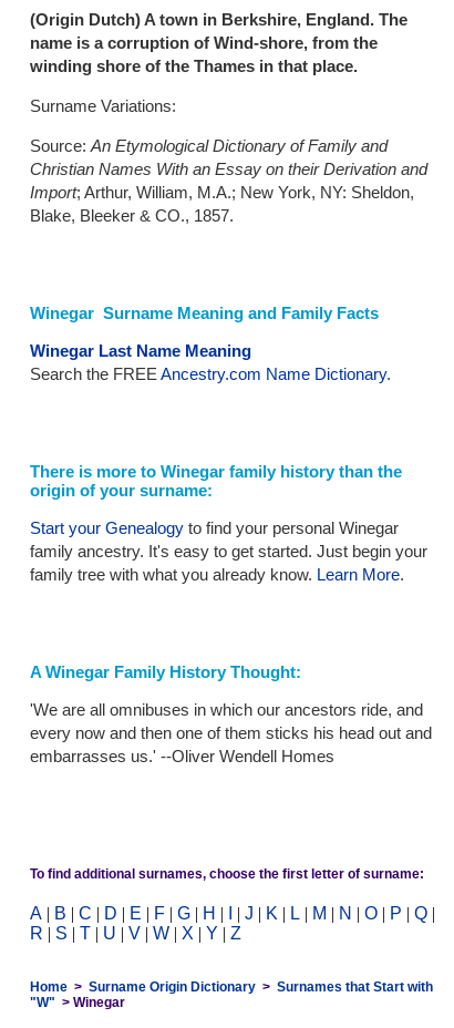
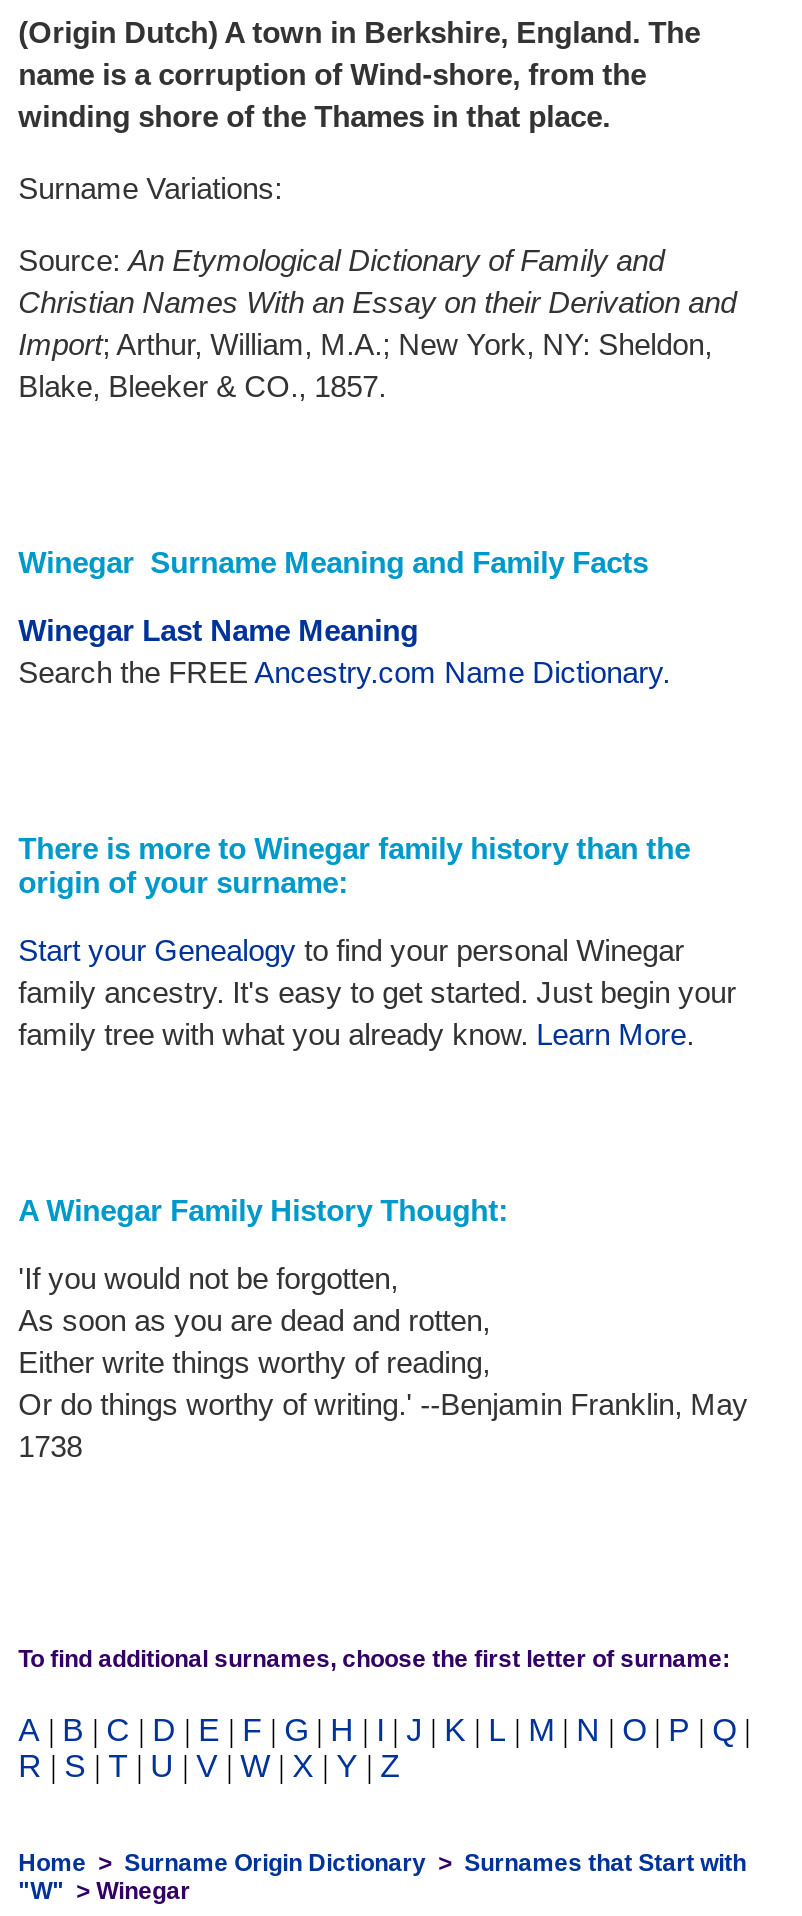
- 'We are all omnibuses in which our ancestors ride, and
- every now and then one of them sticks his head out and
- embarrasses us.' --Oliver Wendell Homes
+ 'If you would not be forgotten,
+ As soon as you are dead and rotten,
+ Either write things worthy of reading,
+ Or do things worthy of writing.' --Benjamin Franklin, May
+ 1738
